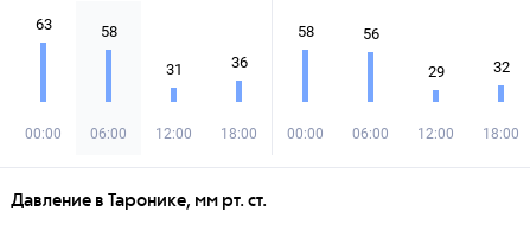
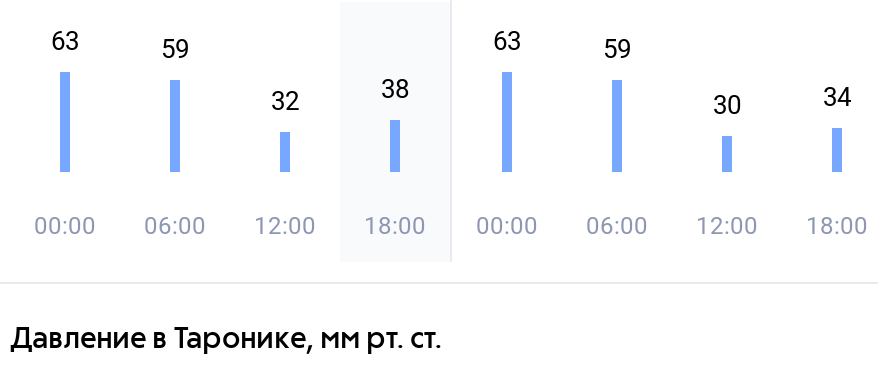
- 58
+ 59

- 58
+ 63

- 56
+ 59

- 36
+ 38

- 32
+ 34

- 31
+ 32

- 29
+ 30
